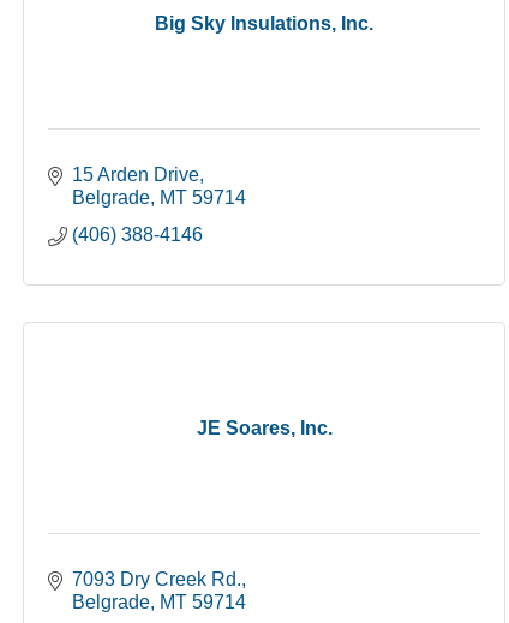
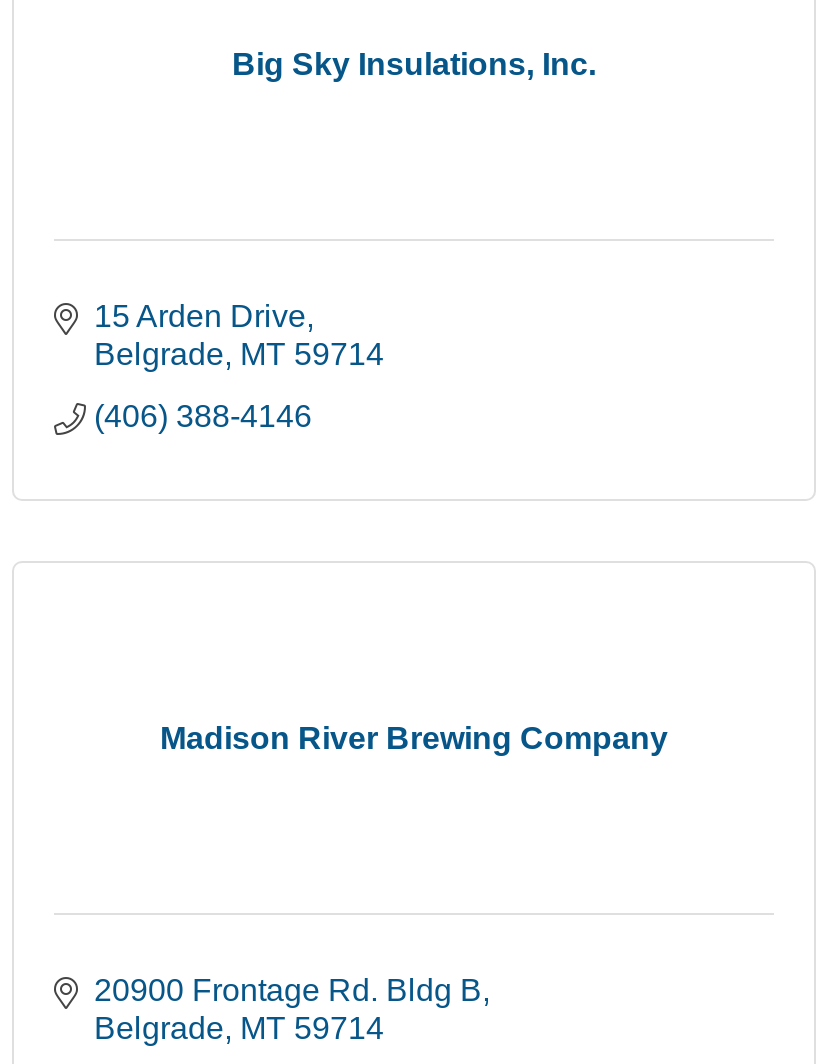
- JE Soares, Inc.
+ Madison River Brewing Company

- 7093 Dry Creek Rd.
+ 20900 Frontage Rd. Bldg B
